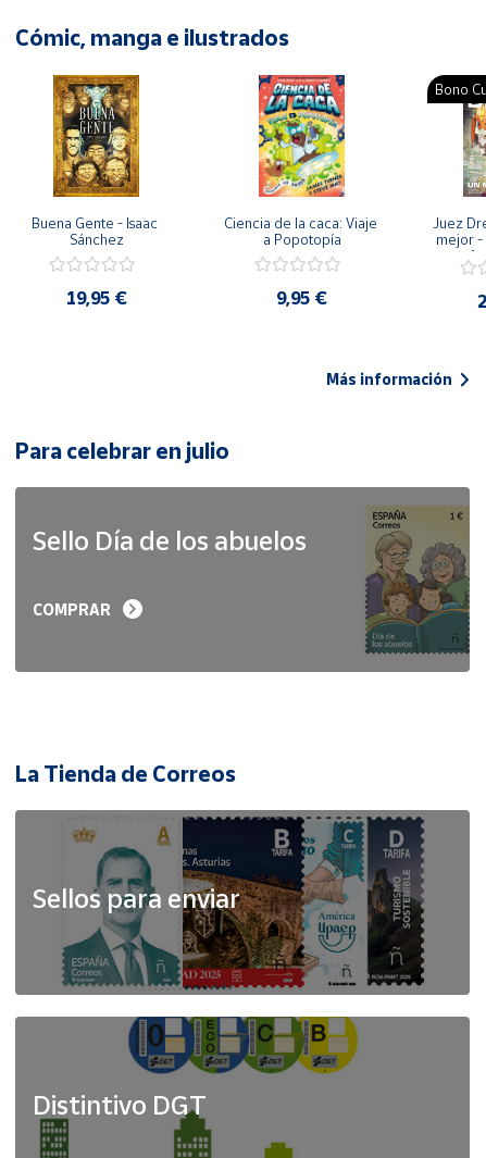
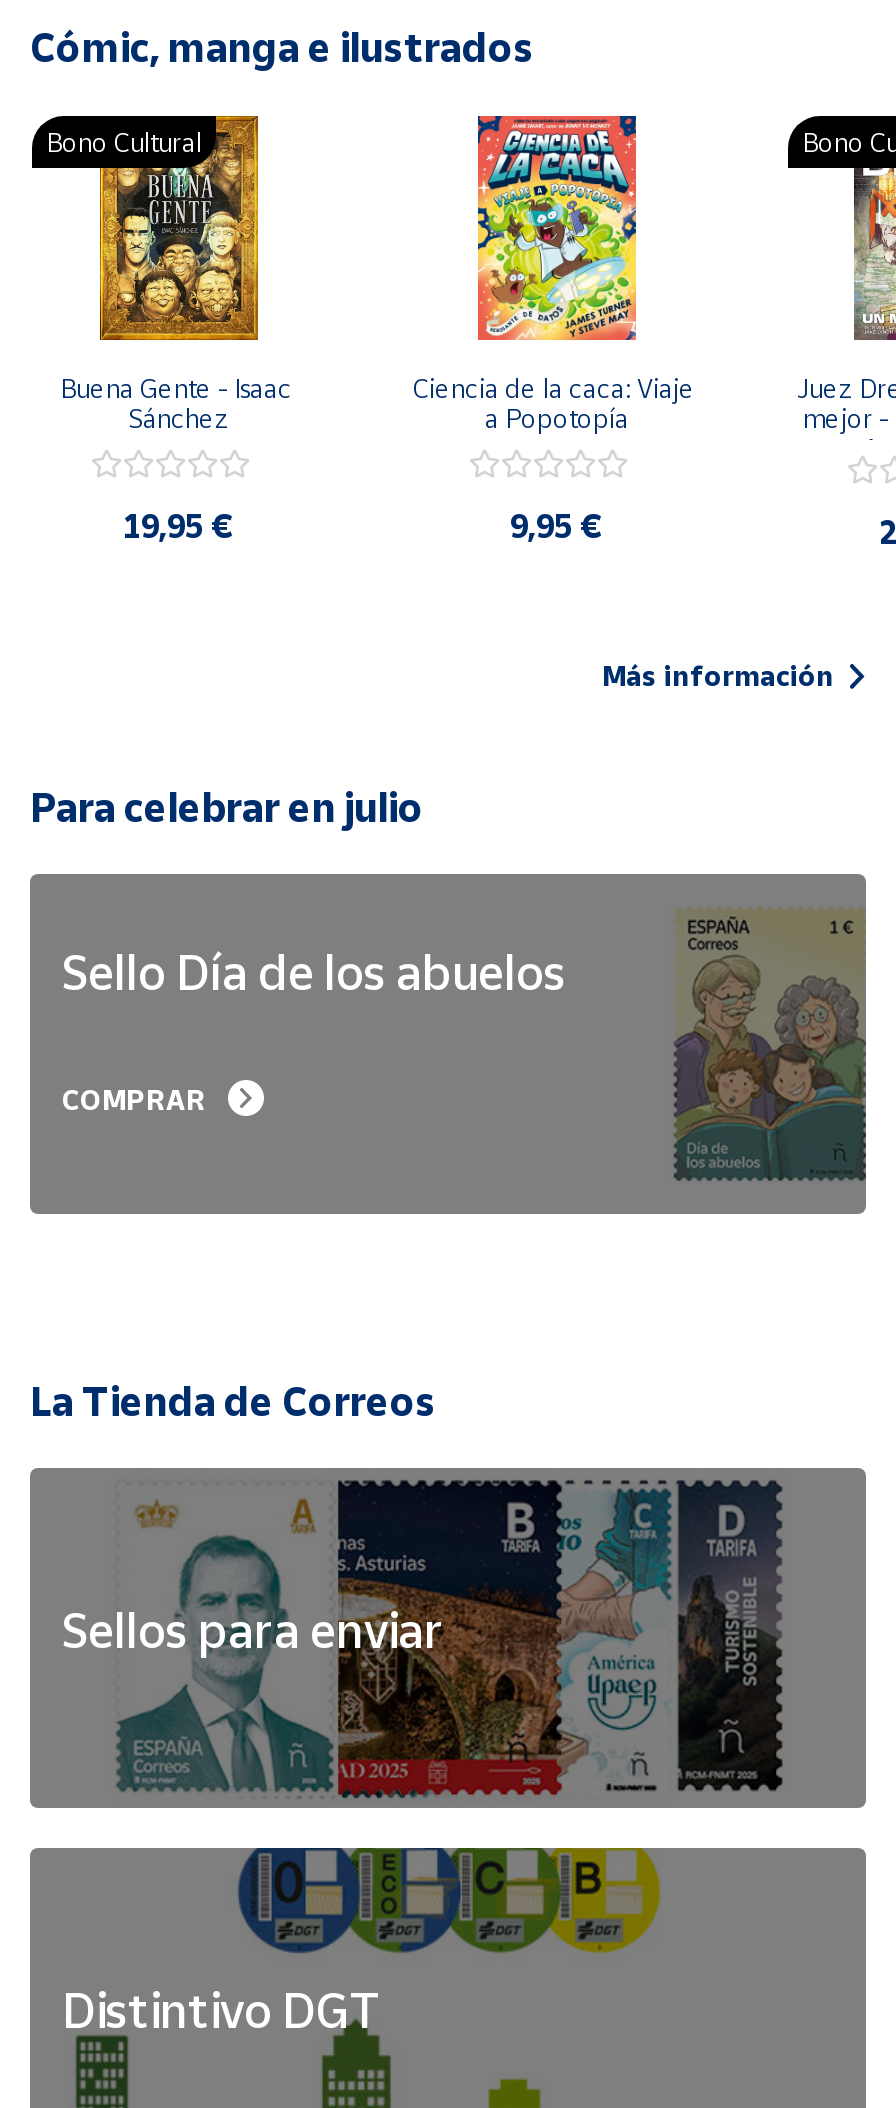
+ Bono Cultural
